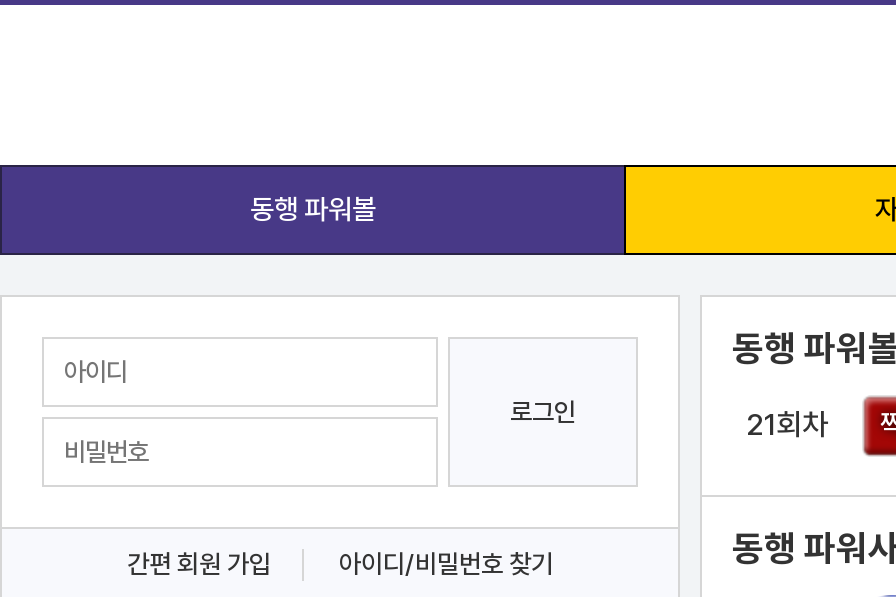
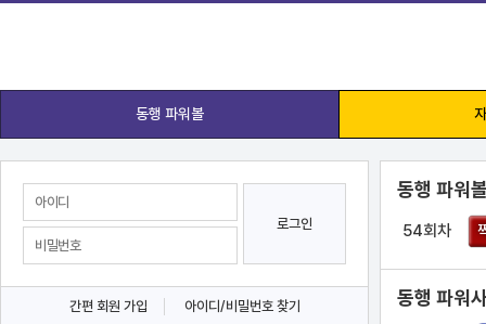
- 21회차
+ 54회차
